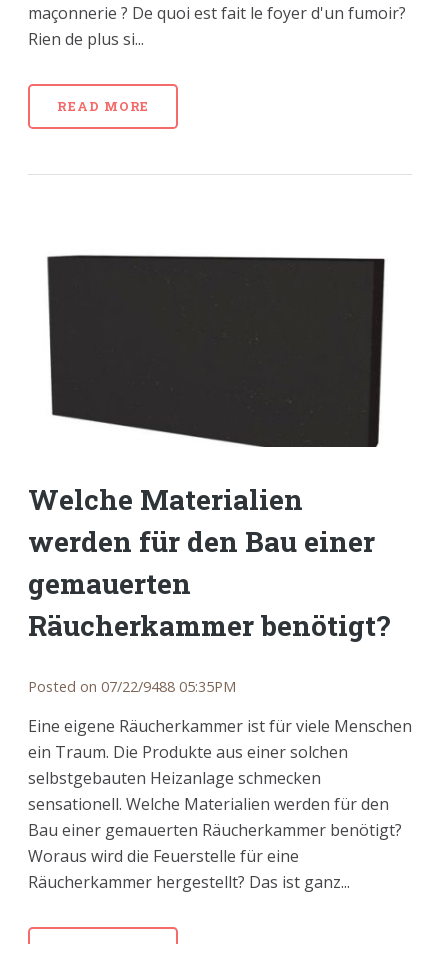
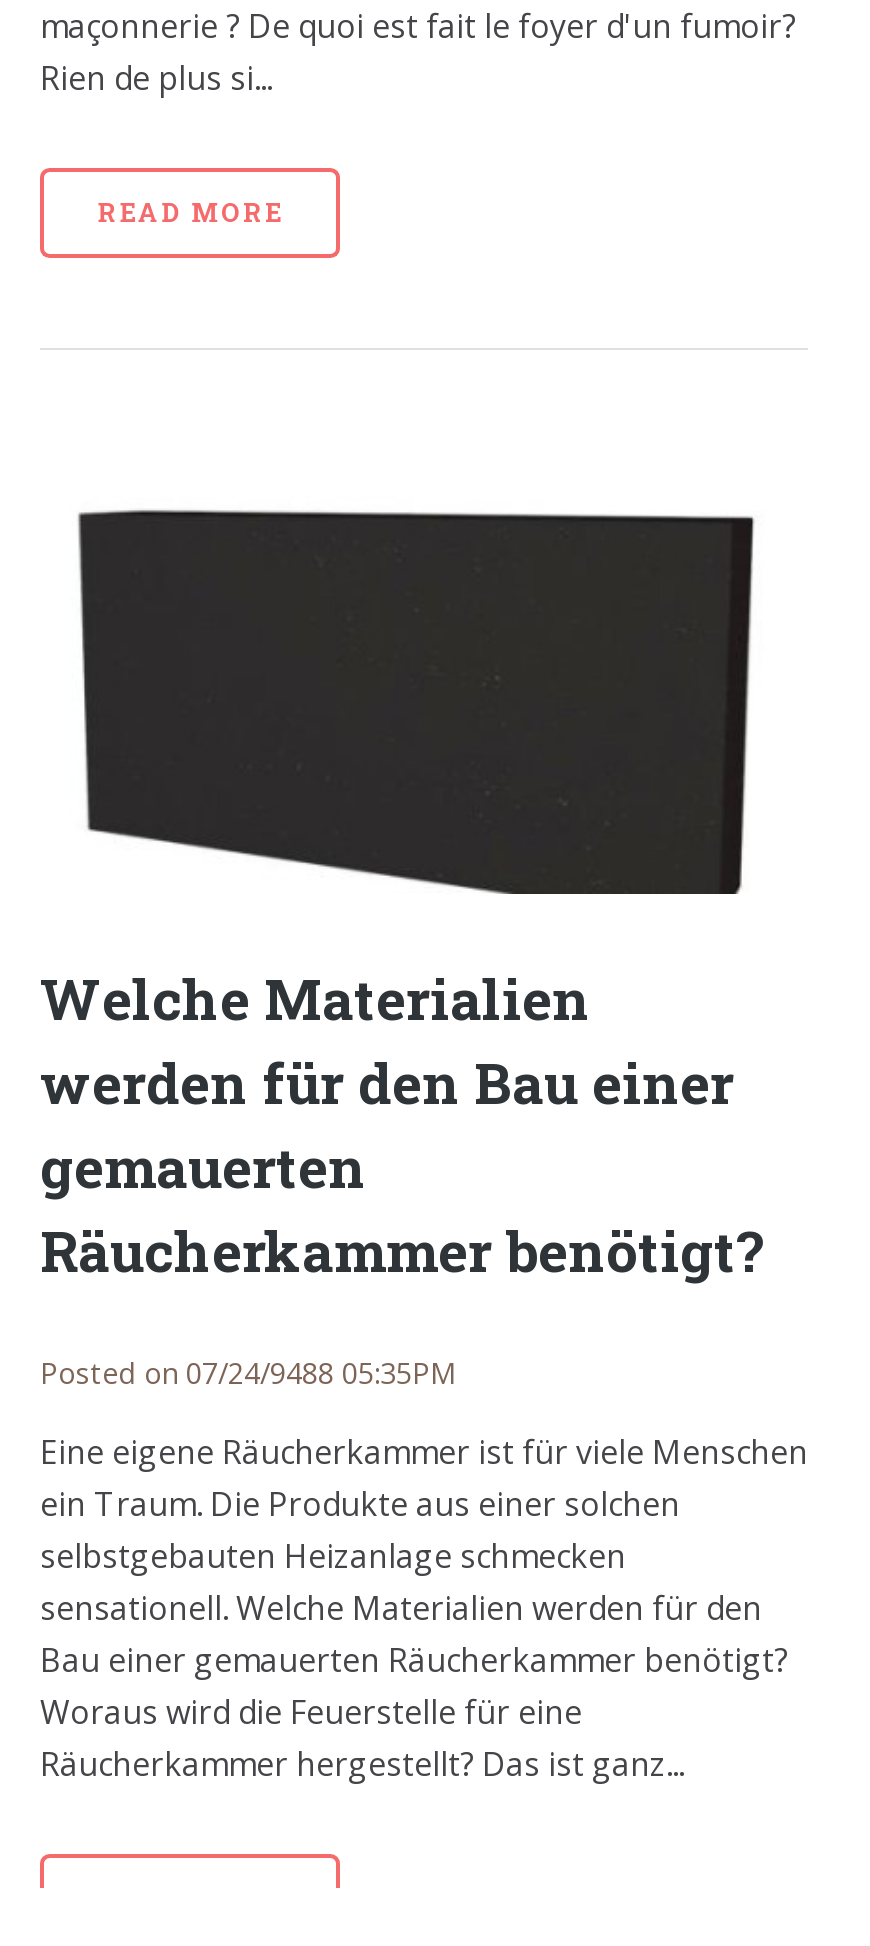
- Posted on 07/22/9488 05:35PM
+ Posted on 07/24/9488 05:35PM
